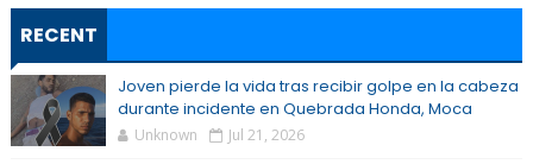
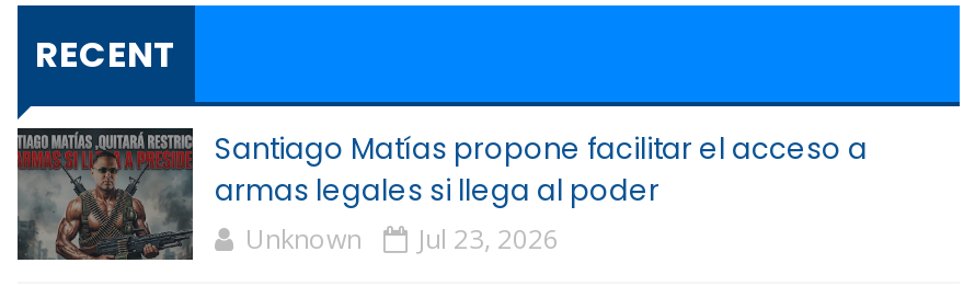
- [image]
- Joven pierde la vida tras recibir golpe en la cabeza
- durante incidente en Quebrada Honda, Moca
+ [image]
+ Santiago Matías propone facilitar el acceso a
+ armas legales si llega al poder

- Unknown Jul 21, 2026
+ Unknown Jul 23, 2026
